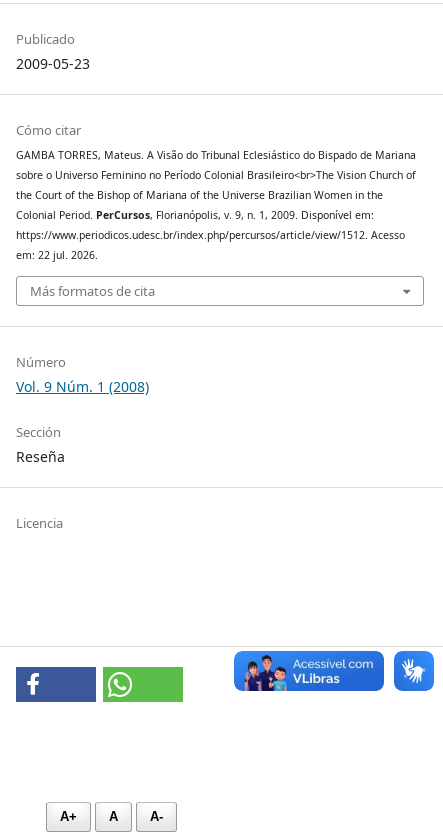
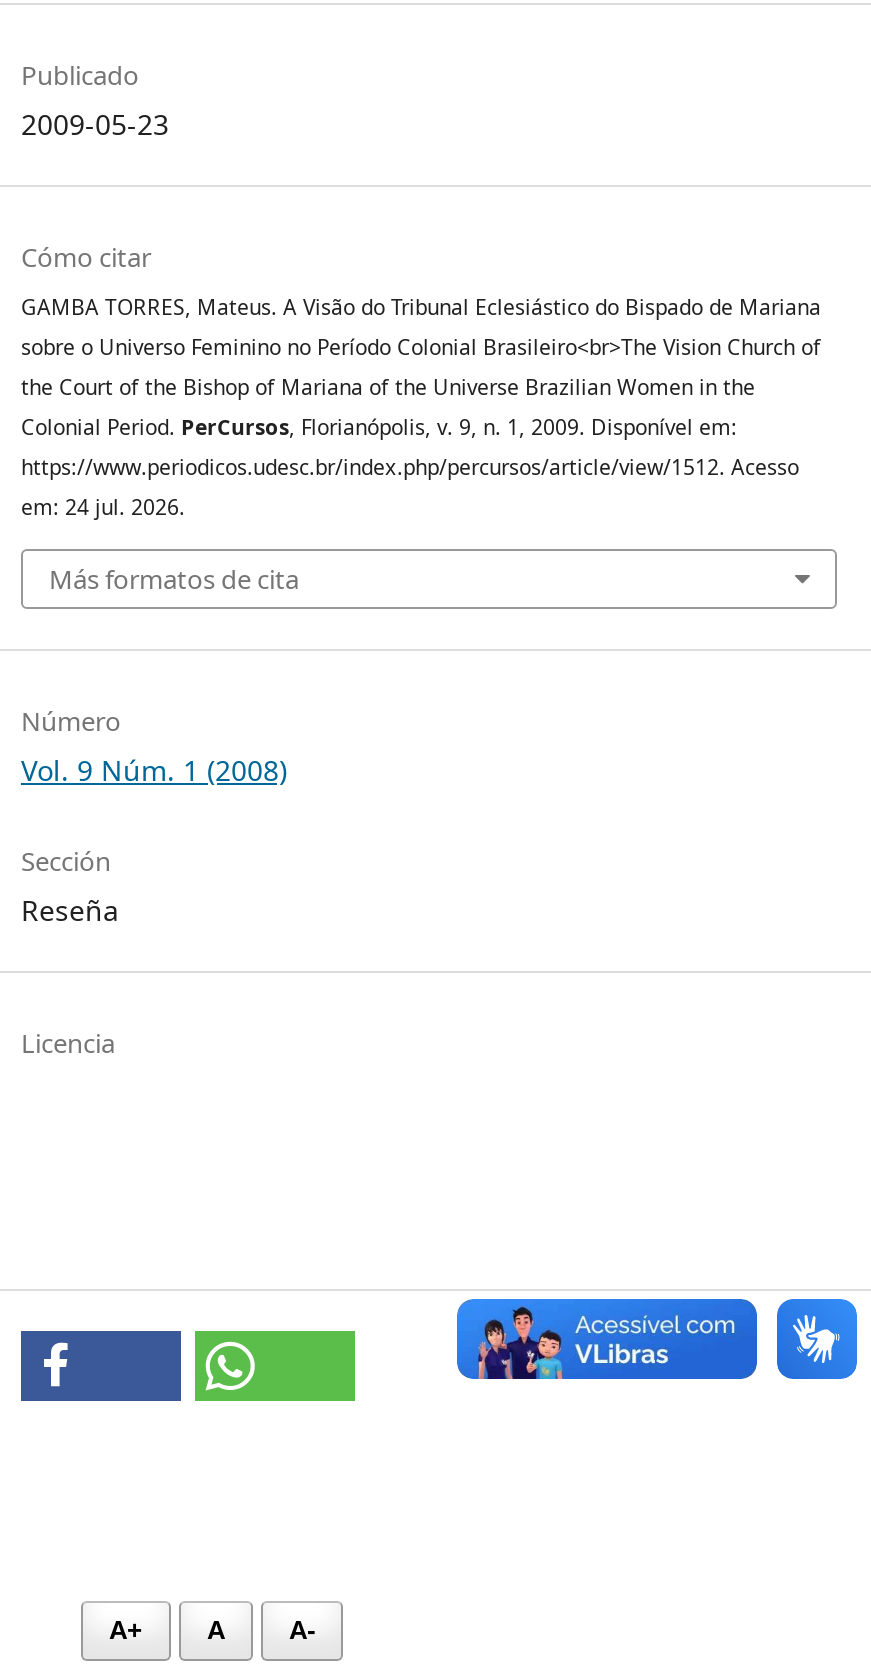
- em: 22 jul. 2026.
+ em: 24 jul. 2026.
